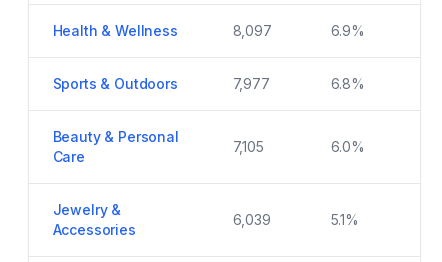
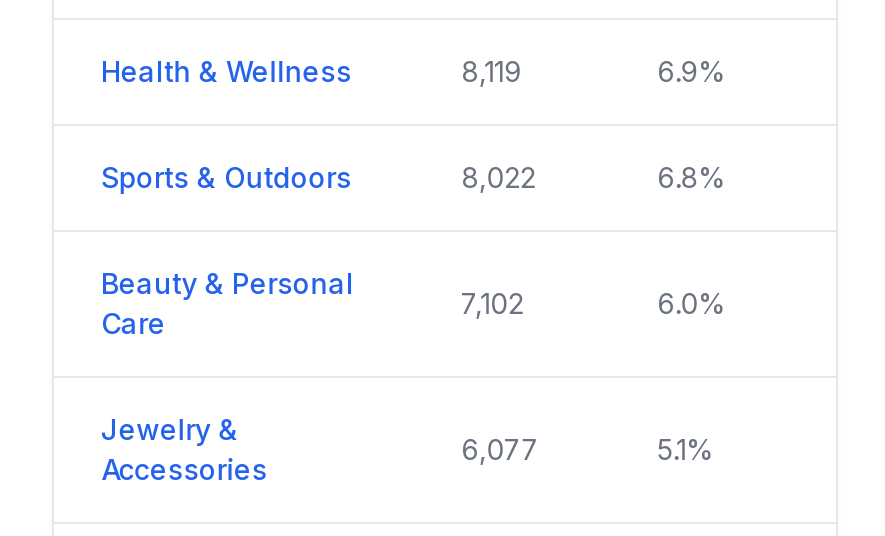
- 8,097
+ 8,119

- 7,977
+ 8,022

- 7,105
+ 7,102

- 6,039
+ 6,077
